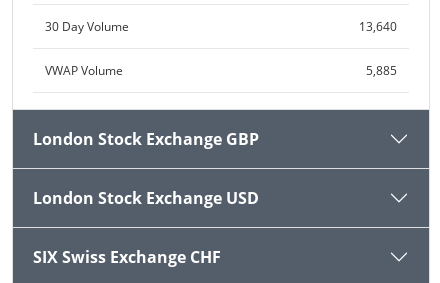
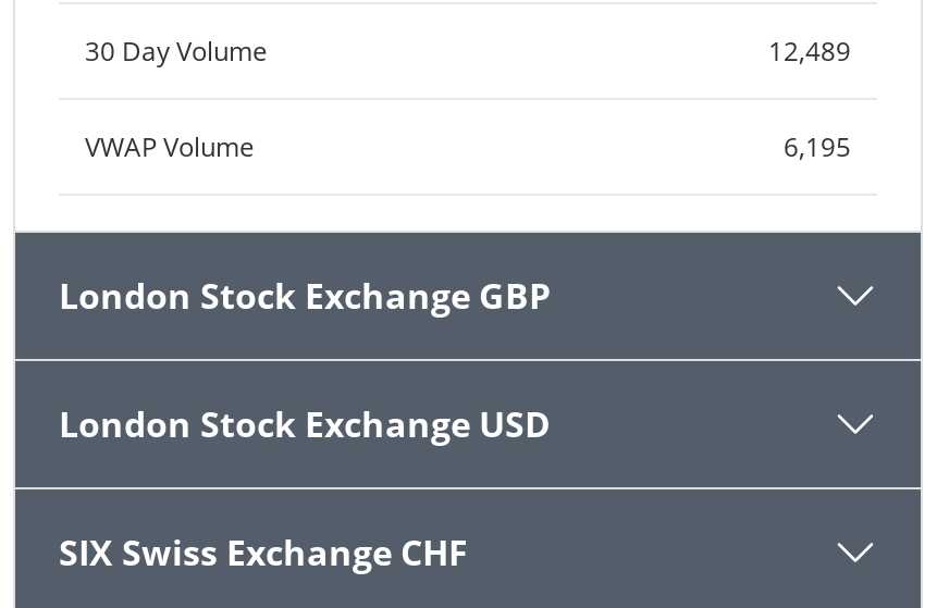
- 13,640
+ 12,489

- 5,885
+ 6,195
